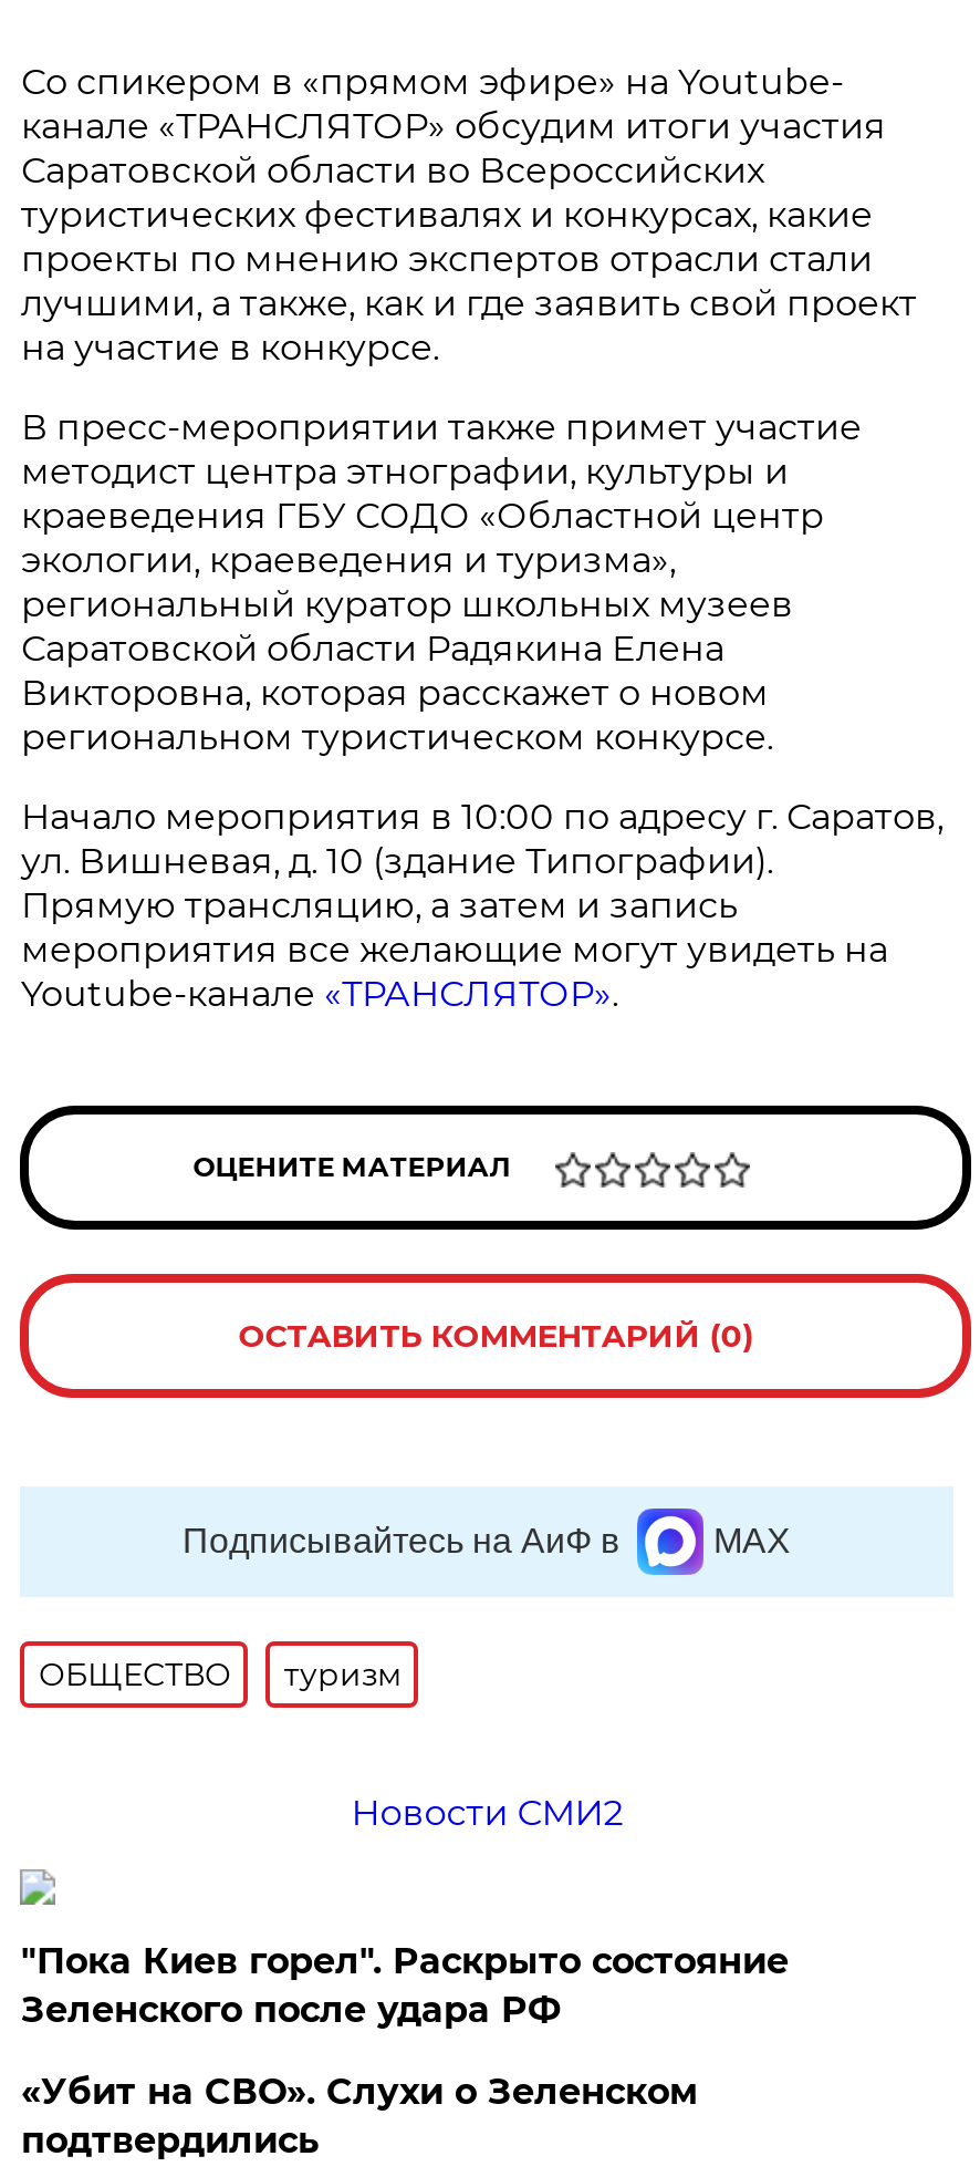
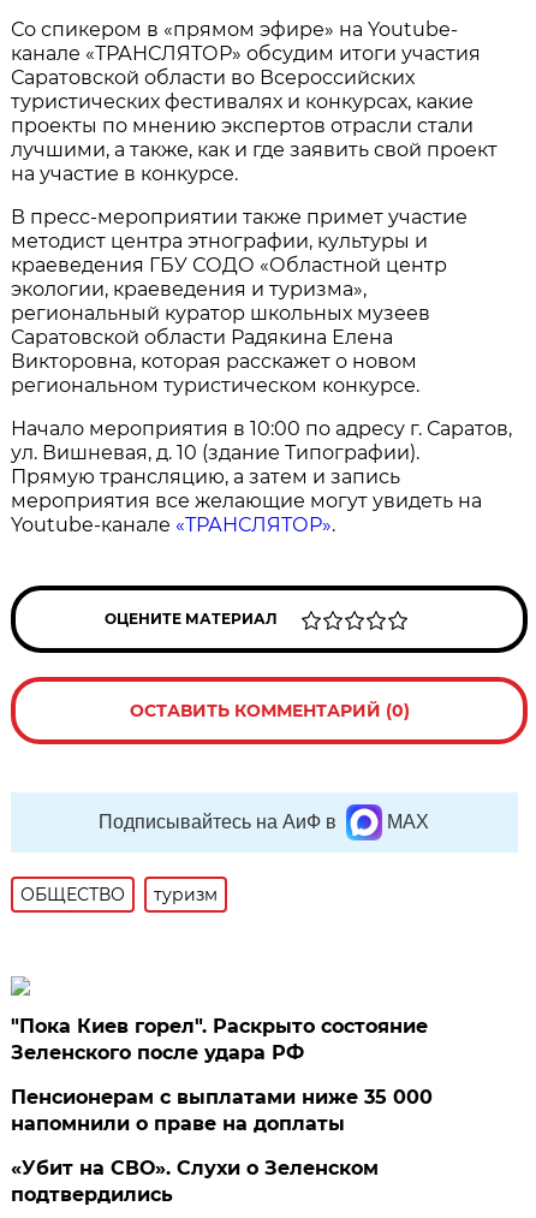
- Новости СМИ2

moved up: "Пока Киев горел". Раскрыто состояние | Зеленского после удара РФ

+ Пенсионерам с выплатами ниже 35 000
+ напомнили о праве на доплаты
